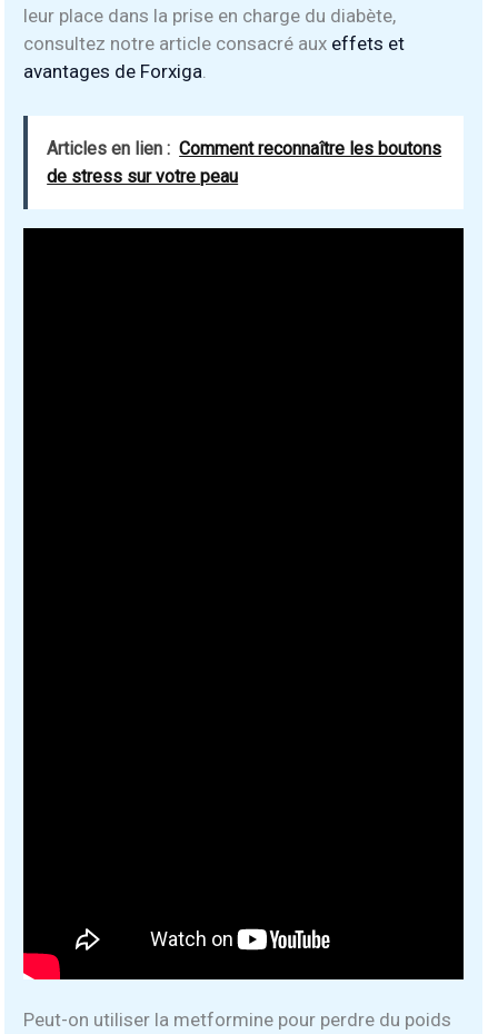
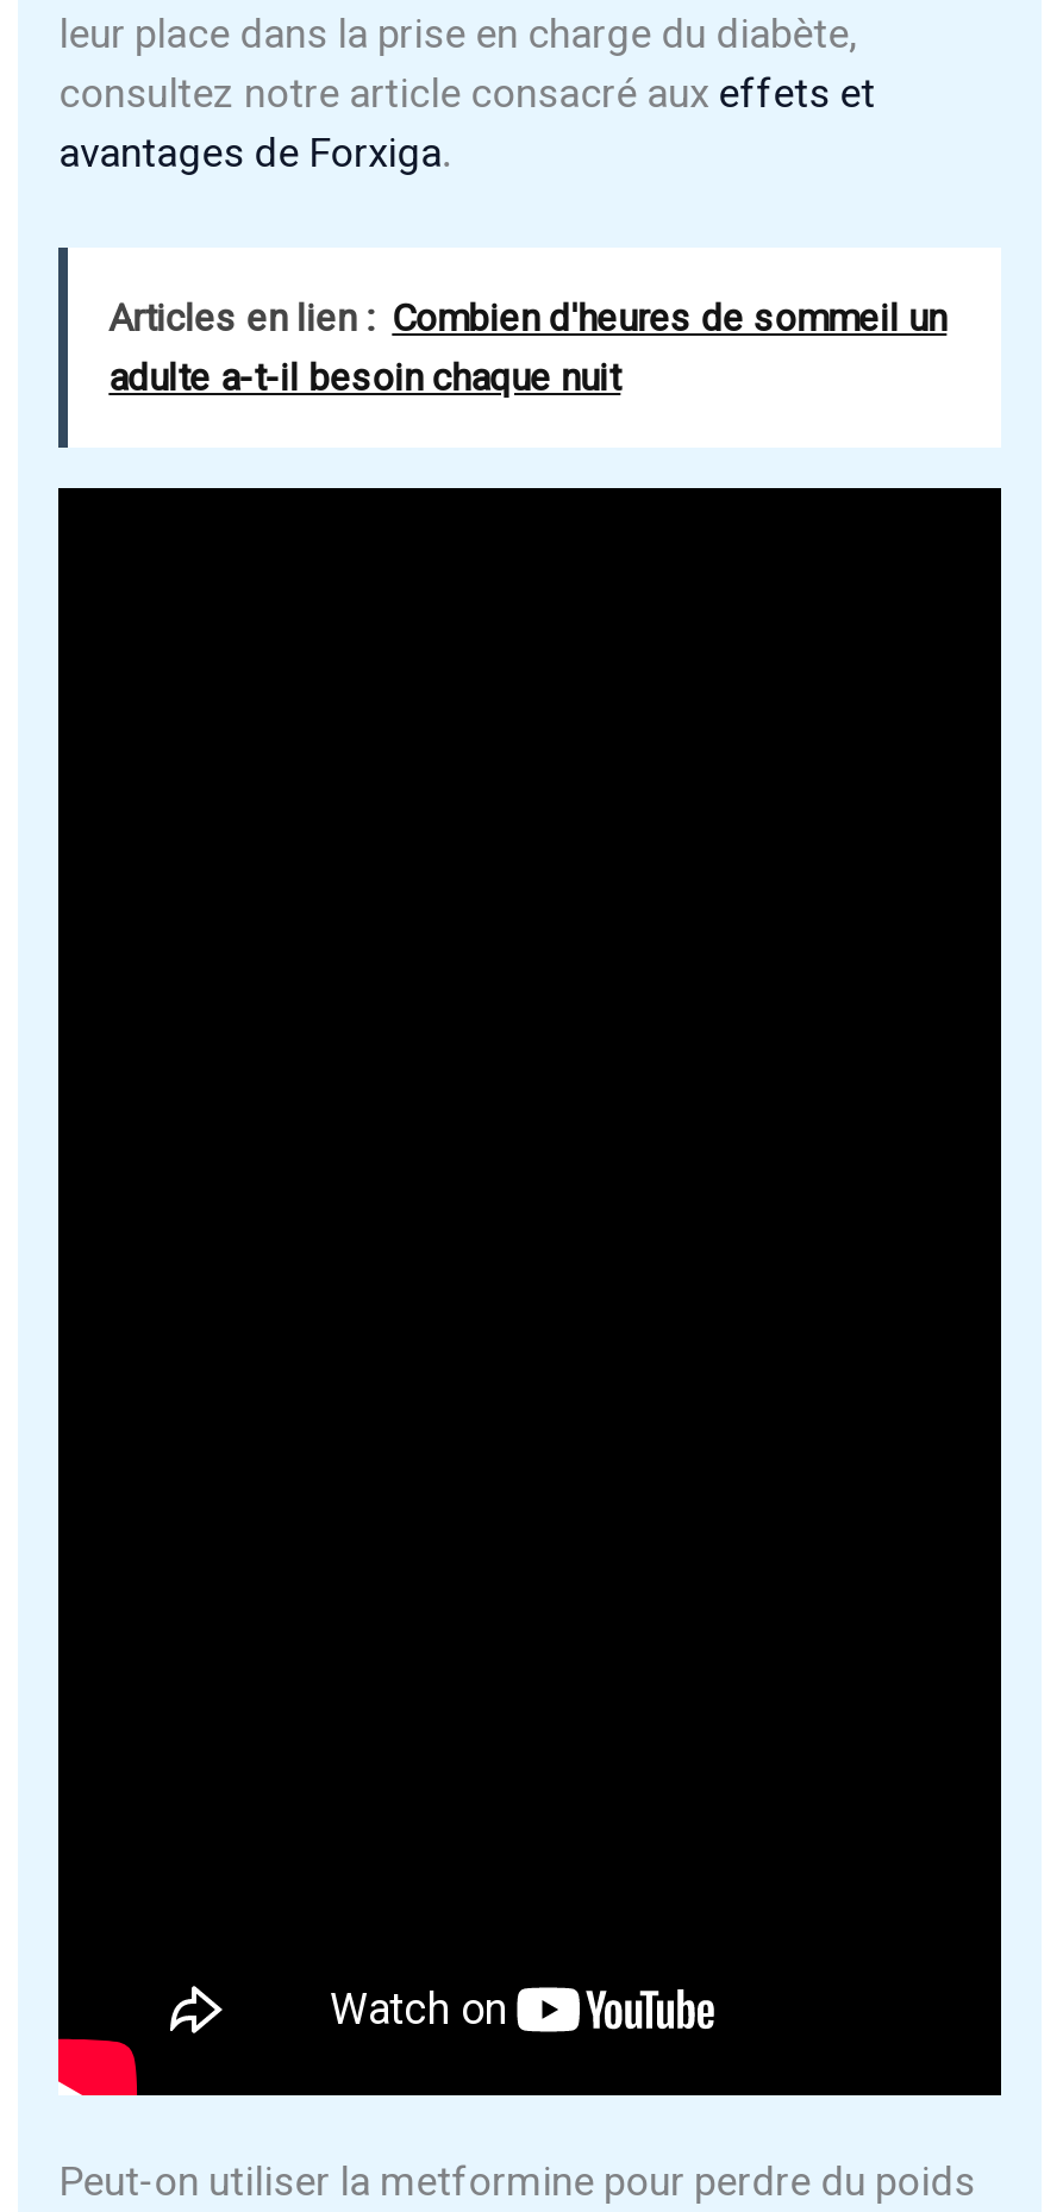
- Articles en lien : Comment reconnaître les boutons
- de stress sur votre peau
+ Articles en lien : Combien d'heures de sommeil un
+ adulte a-t-il besoin chaque nuit
